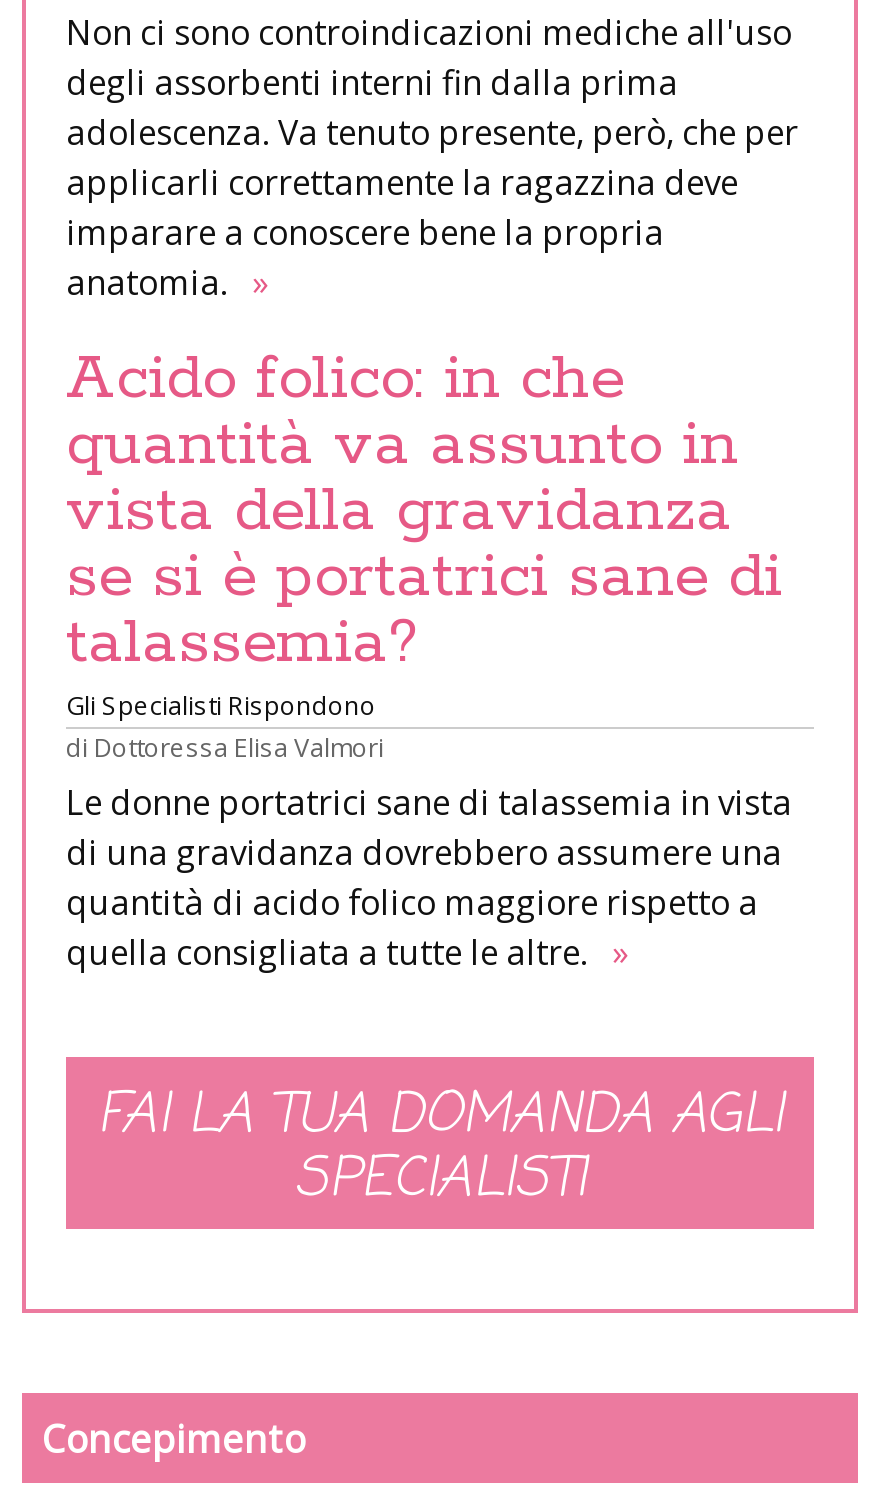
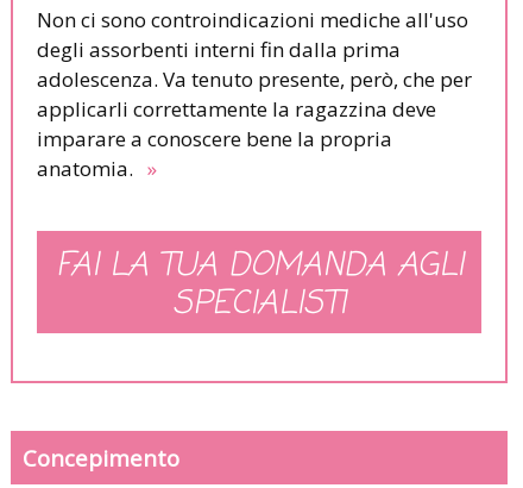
- Acido folico: in che
- quantità va assunto in
- vista della gravidanza
- se si è portatrici sane di
- talassemia?
- Gli Specialisti Rispondono
- di Dottoressa Elisa Valmori
- Le donne portatrici sane di talassemia in vista
- di una gravidanza dovrebbero assumere una
- quantità di acido folico maggiore rispetto a
- quella consigliata a tutte le altre.»
